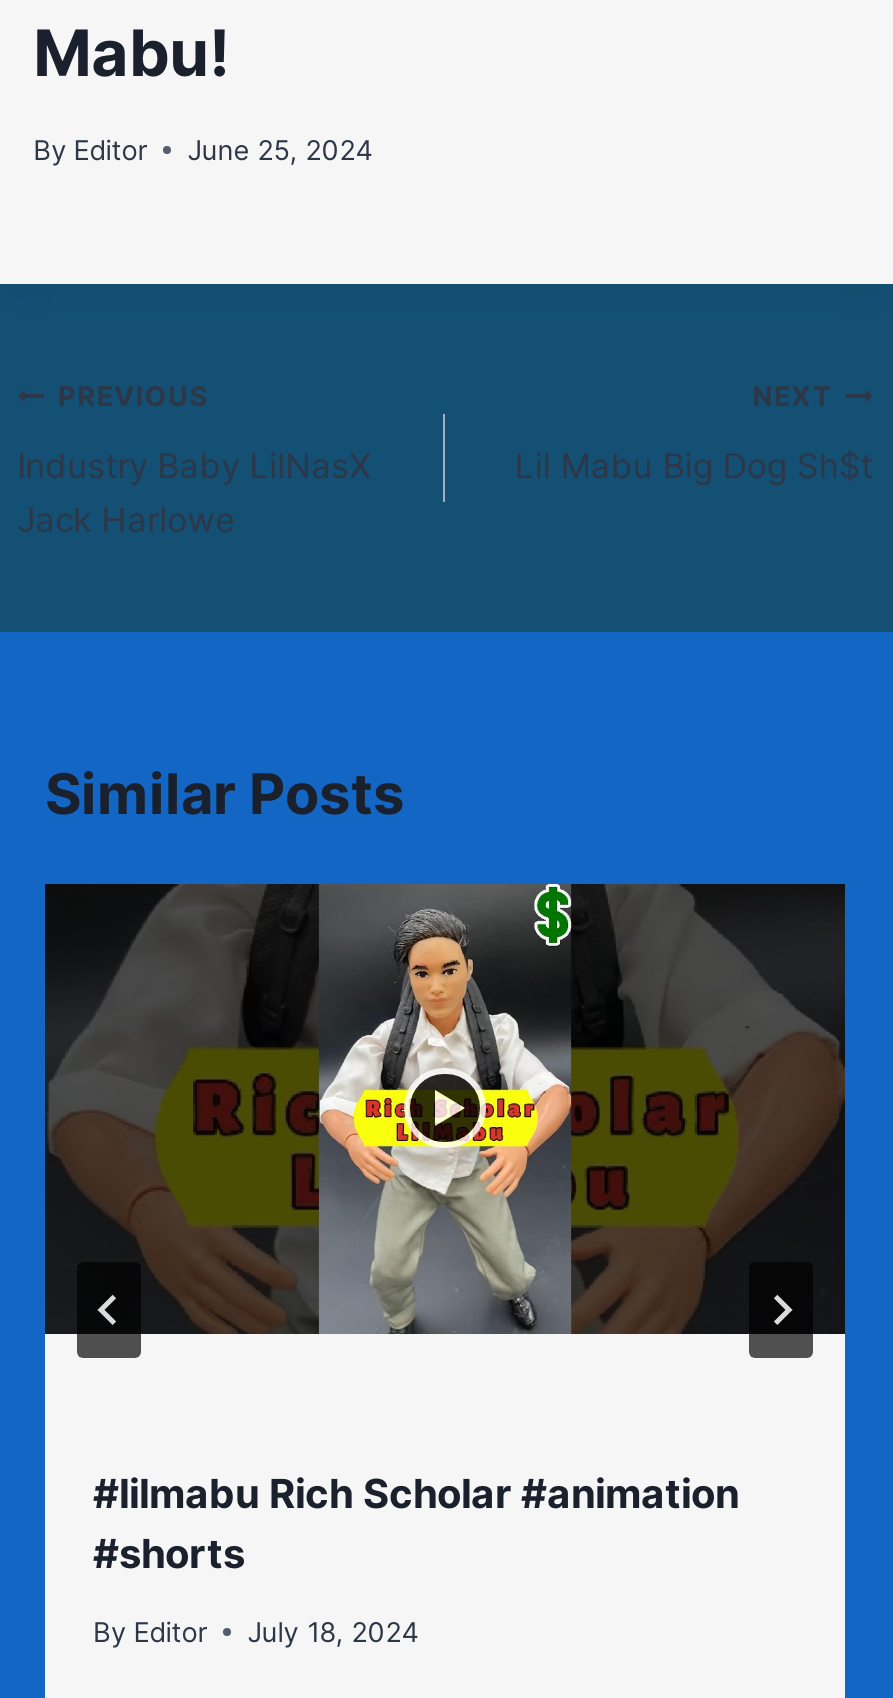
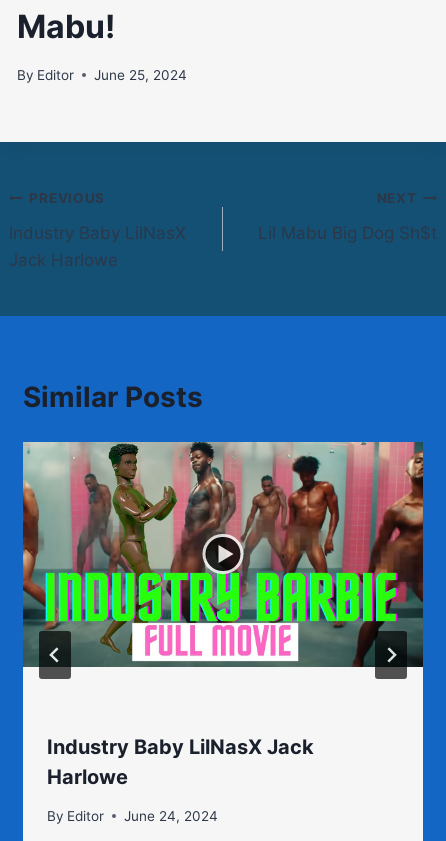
- [image]
+ [image]

- #lilmabu Rich Scholar #animation
- #shorts
+ Industry Baby LilNasX Jack
+ Harlowe

- By Editor July 18, 2024
+ By Editor June 24, 2024
